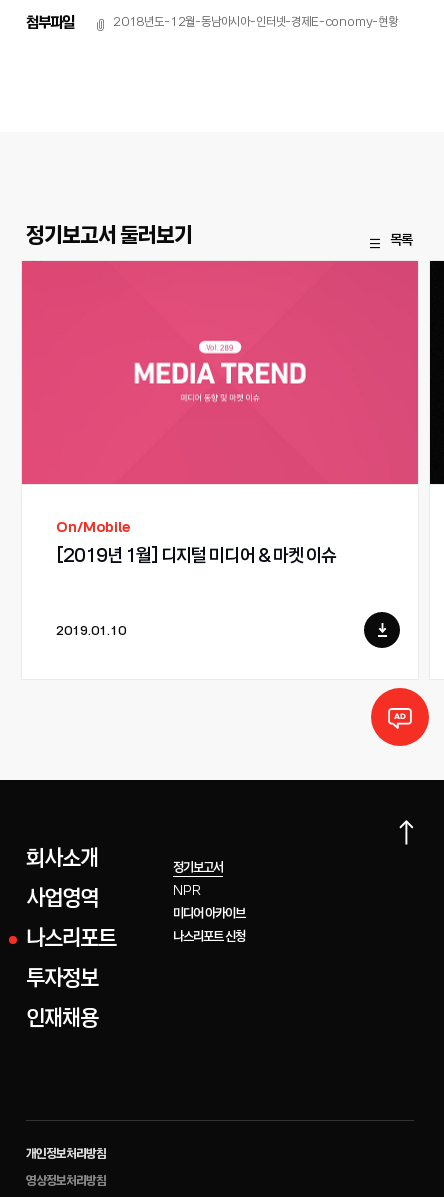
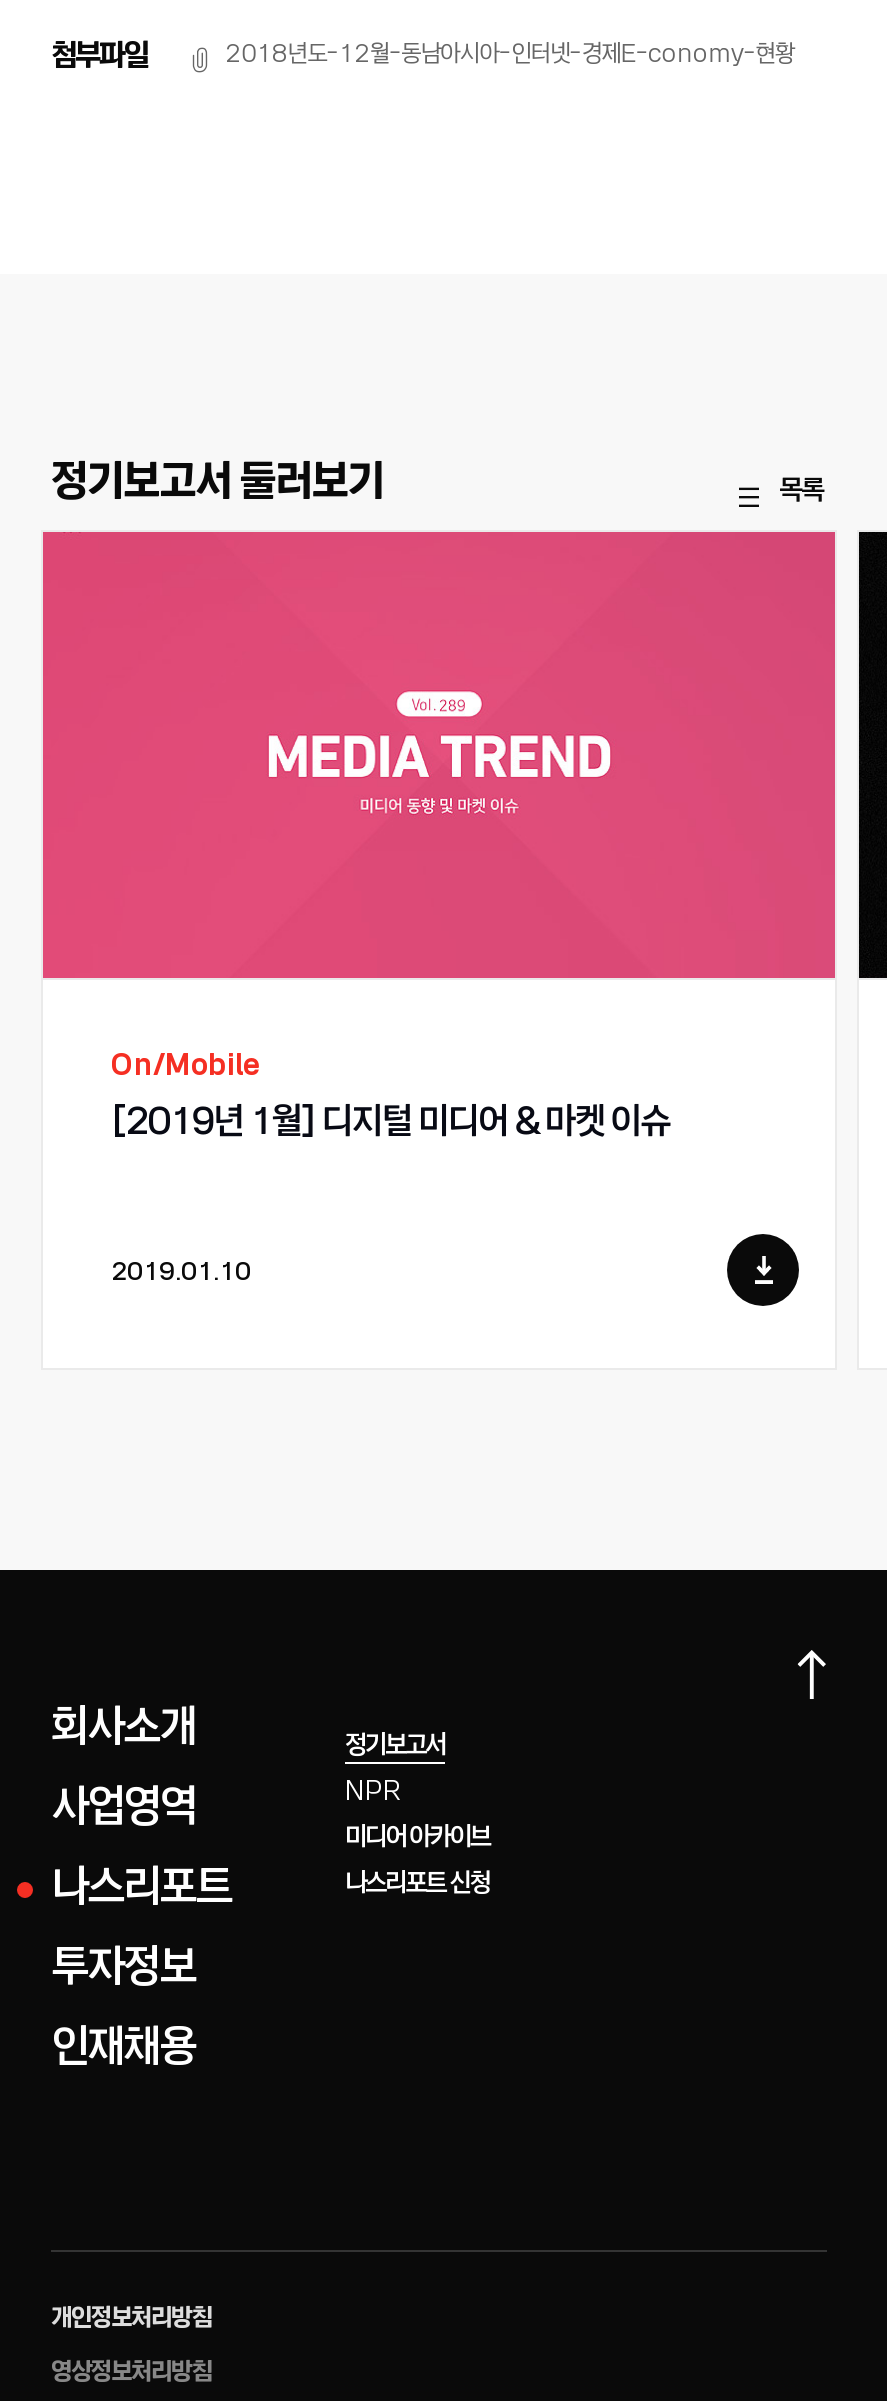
- [image]
